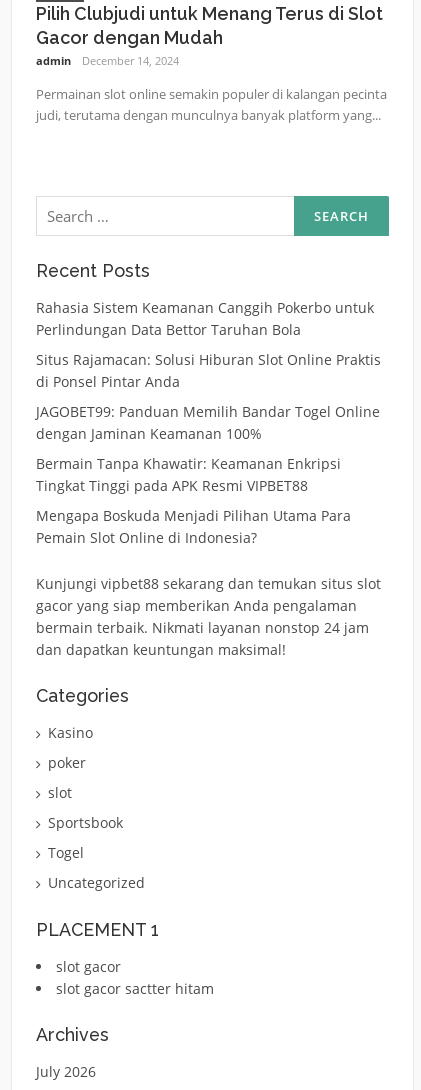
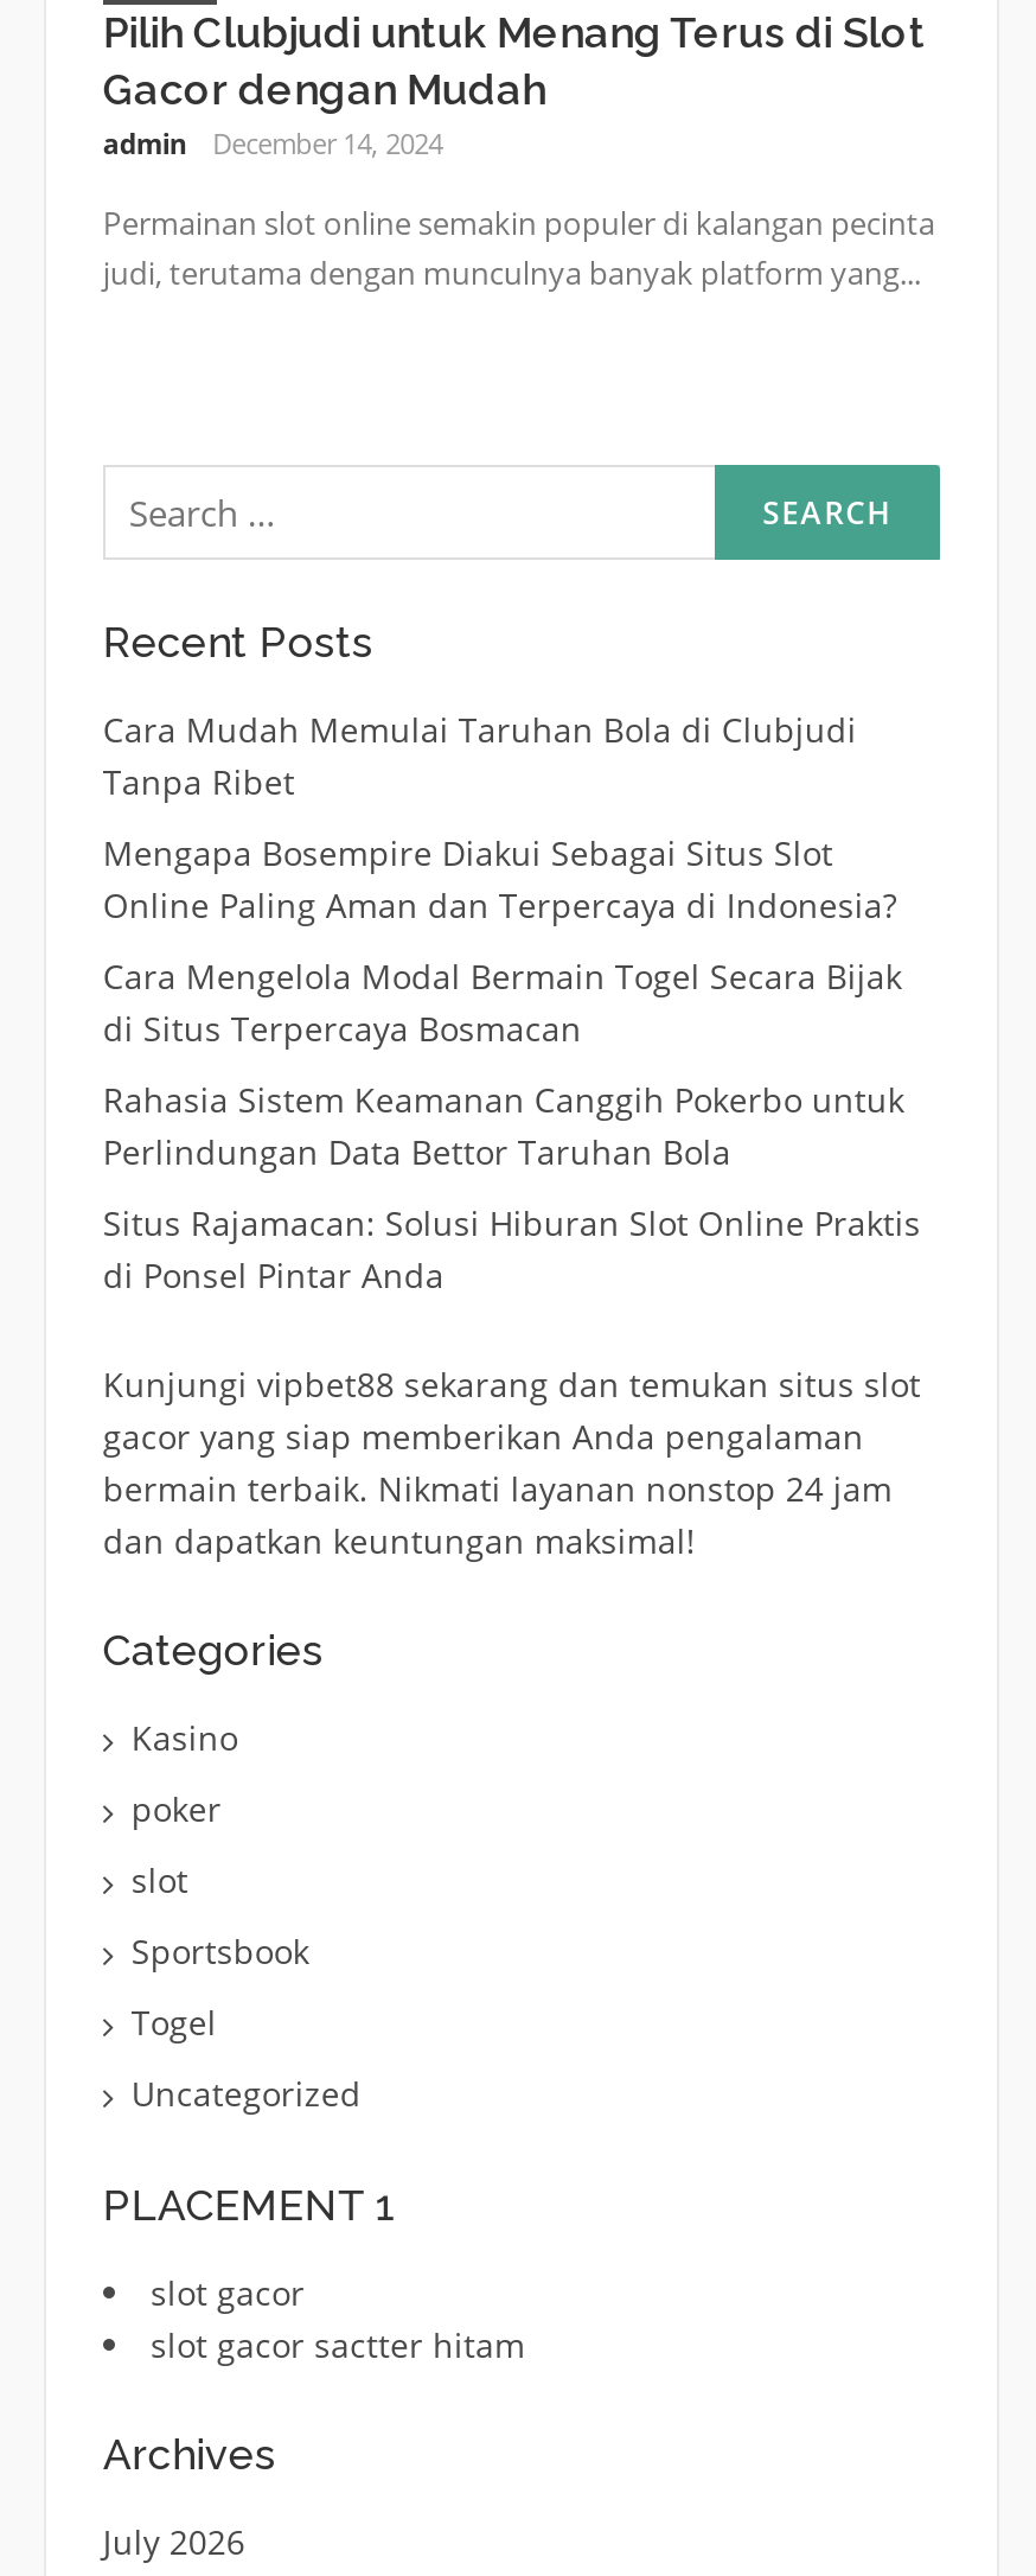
+ Cara Mudah Memulai Taruhan Bola di Clubjudi
+ Tanpa Ribet
+ Mengapa Bosempire Diakui Sebagai Situs Slot
+ Online Paling Aman dan Terpercaya di Indonesia?
+ Cara Mengelola Modal Bermain Togel Secara Bijak
+ di Situs Terpercaya Bosmacan

moved down: Rahasia Sistem Keamanan Canggih Pokerbo untuk | Perlindungan Data Bettor Taruhan Bola | Situs Rajamacan: Solusi Hiburan Slot Online Praktis | di Ponsel Pintar Anda

- JAGOBET99: Panduan Memilih Bandar Togel Online
- dengan Jaminan Keamanan 100%
- Bermain Tanpa Khawatir: Keamanan Enkripsi
- Tingkat Tinggi pada APK Resmi VIPBET88
- Mengapa Boskuda Menjadi Pilihan Utama Para
- Pemain Slot Online di Indonesia?
